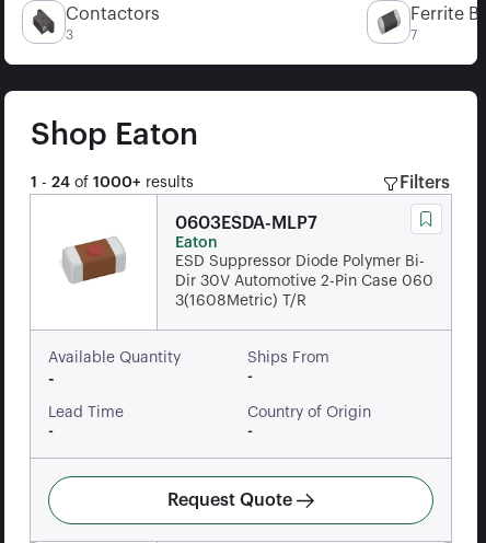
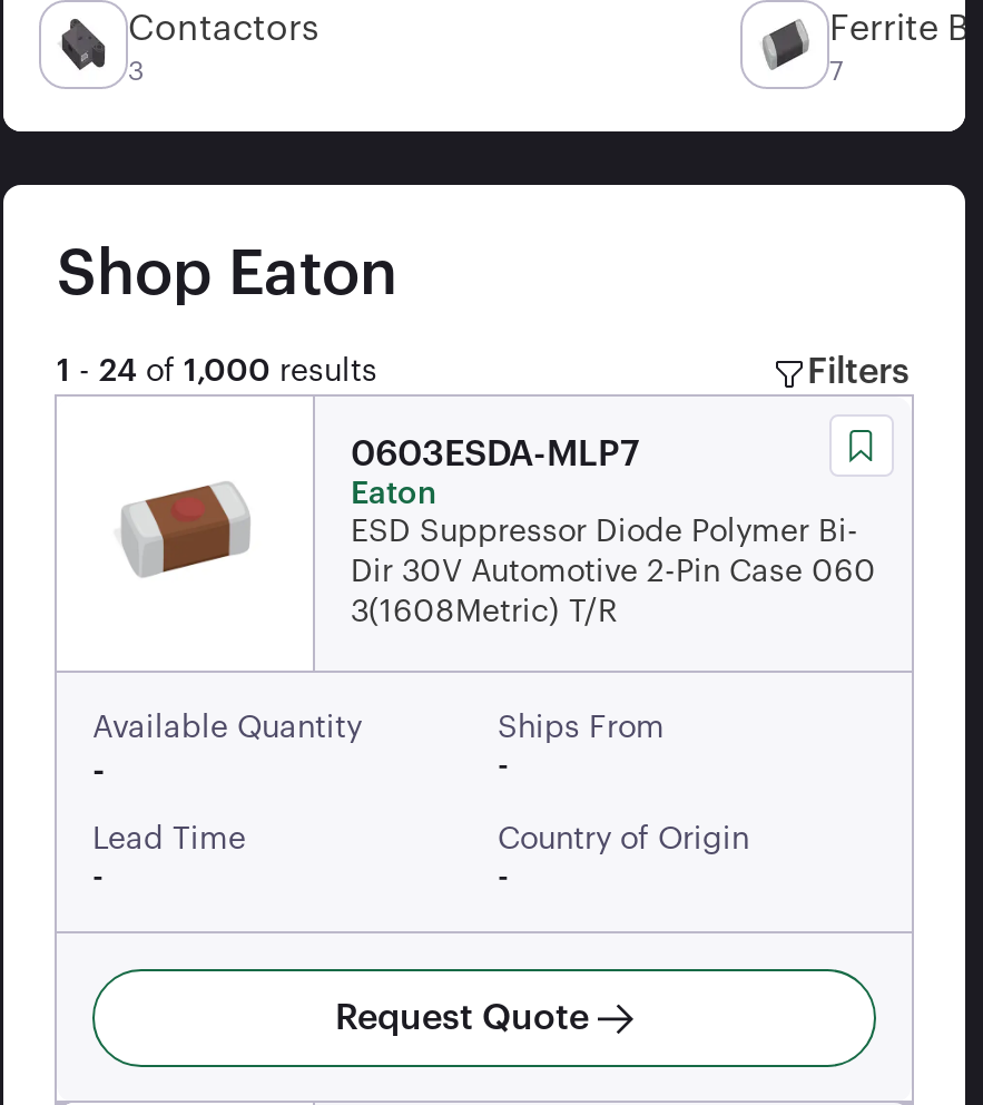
- 1 - 24 of 1000+ results
+ 1 - 24 of 1,000 results
